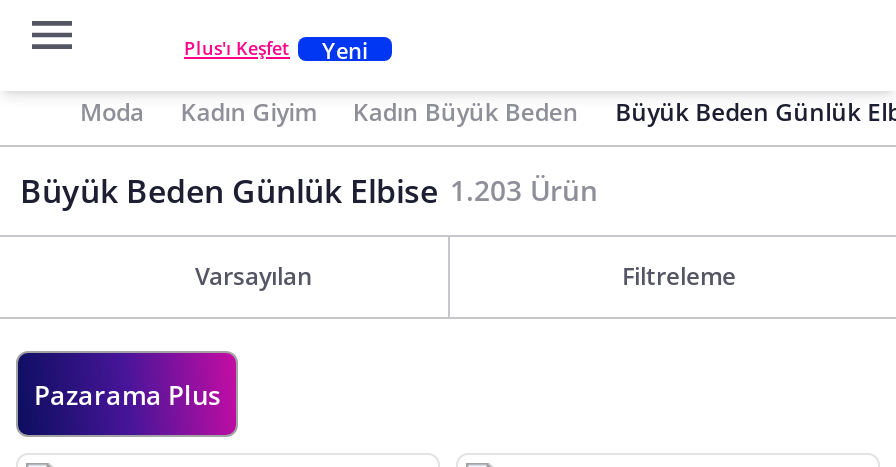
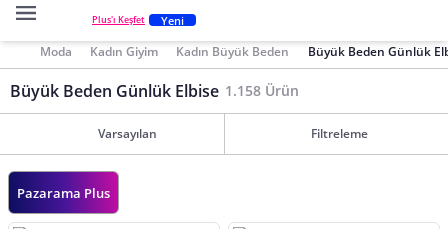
- Büyük Beden Günlük Elbise 1.203 Ürün
+ Büyük Beden Günlük Elbise 1.158 Ürün
